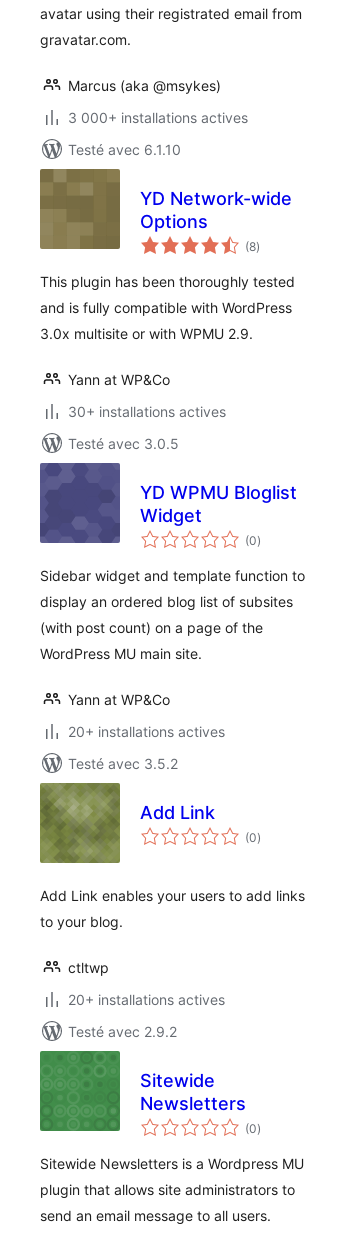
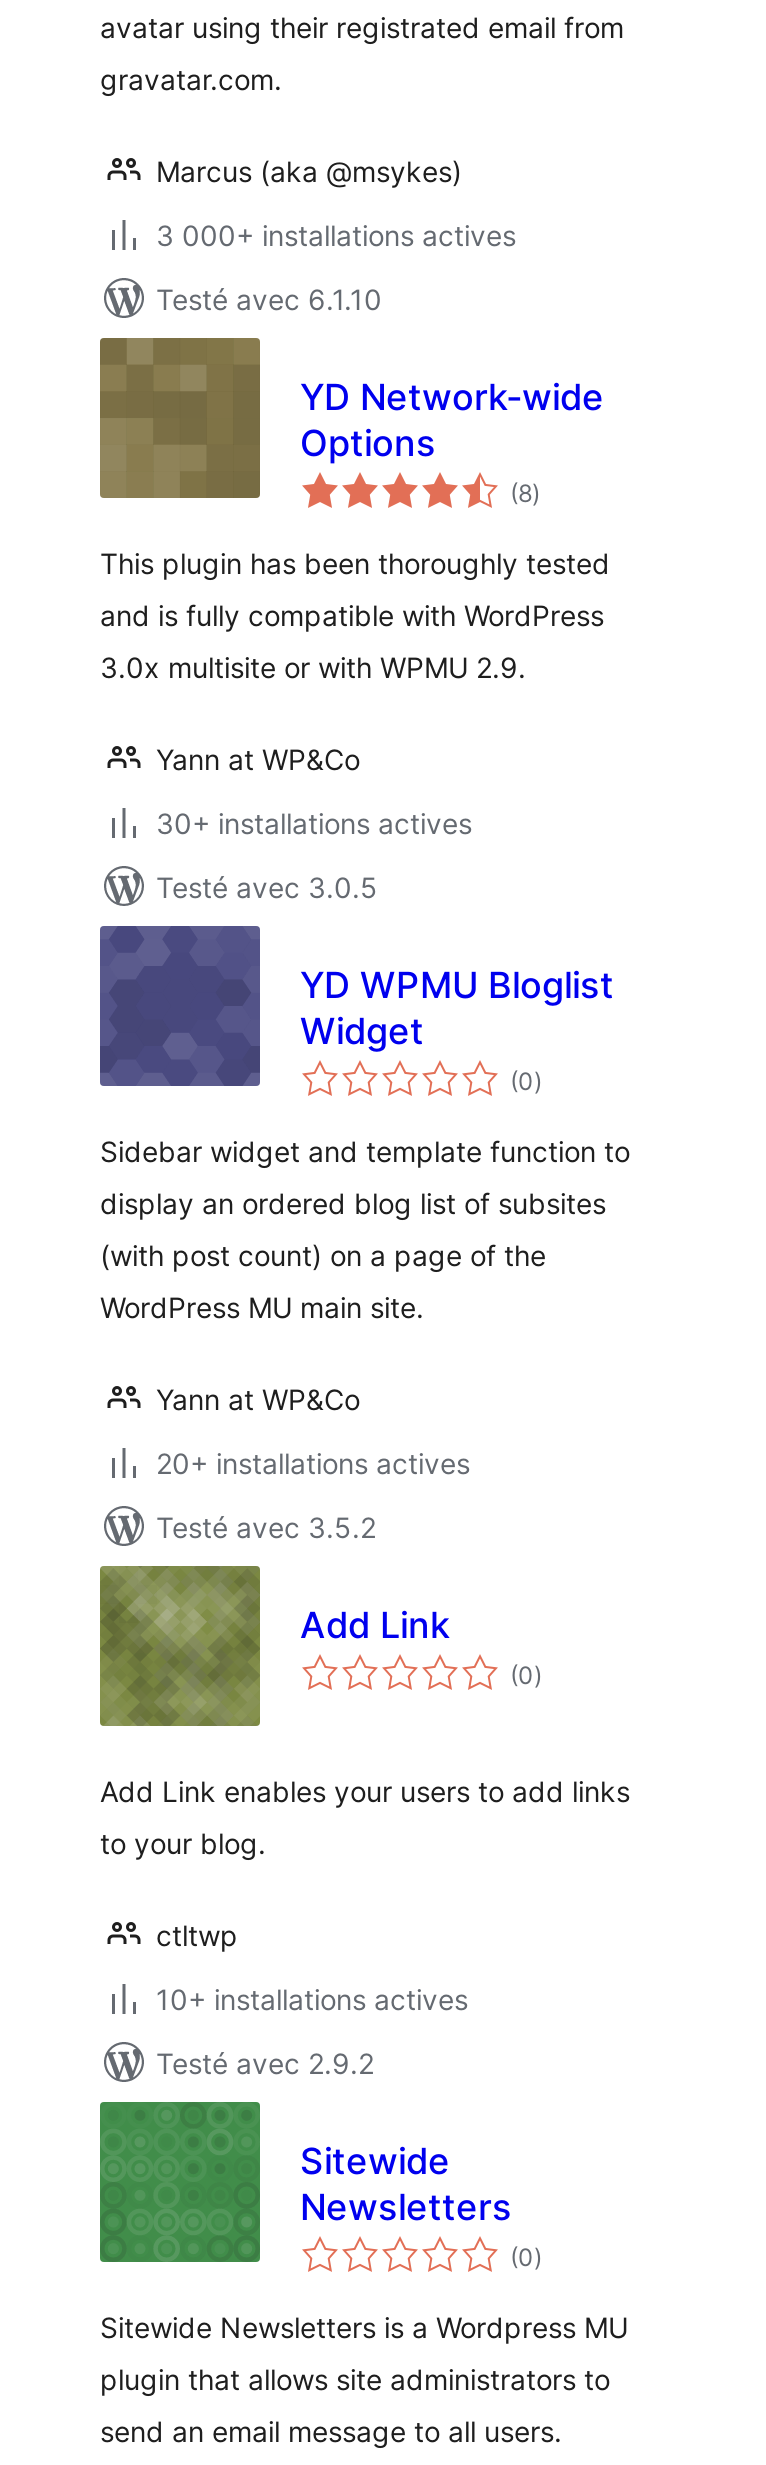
- 20+ installations actives
+ 10+ installations actives
